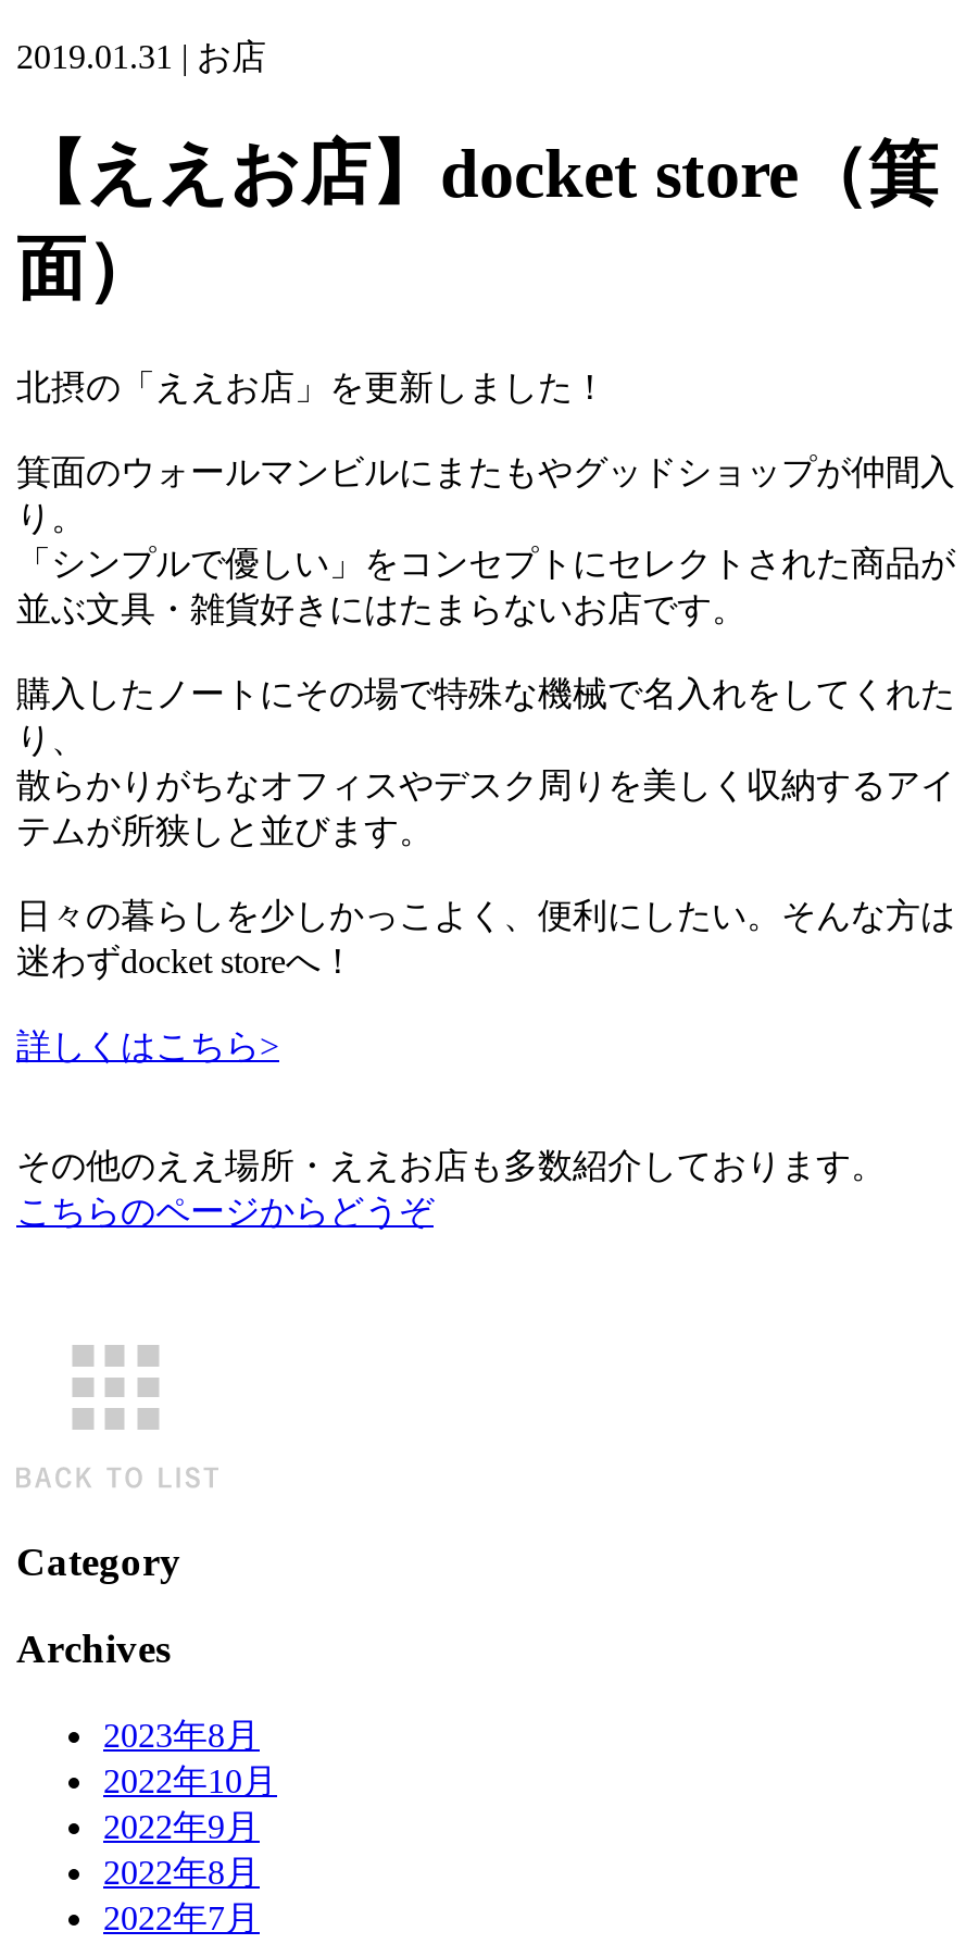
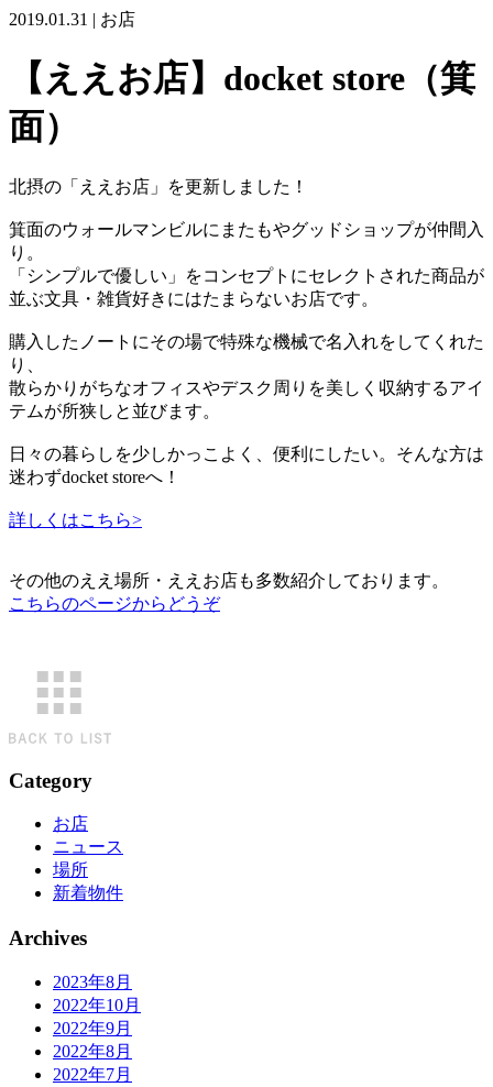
+ お店
+ ニュース
+ 場所
+ 新着物件
